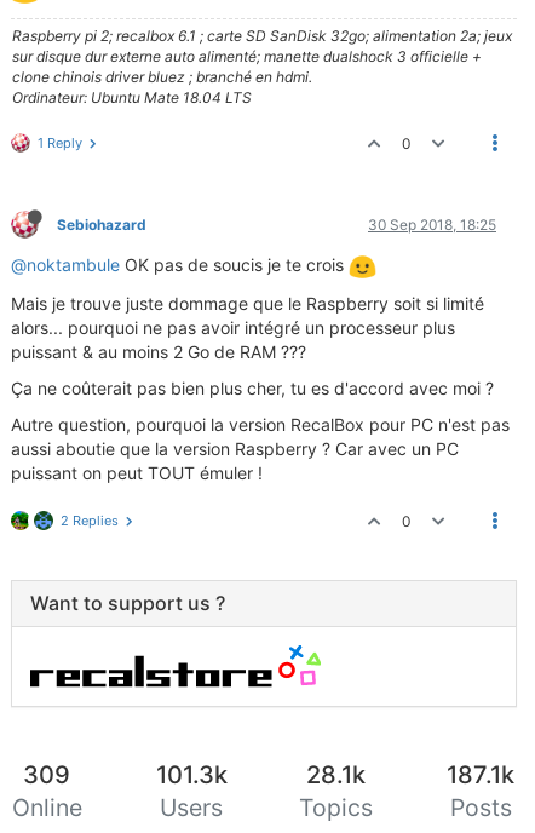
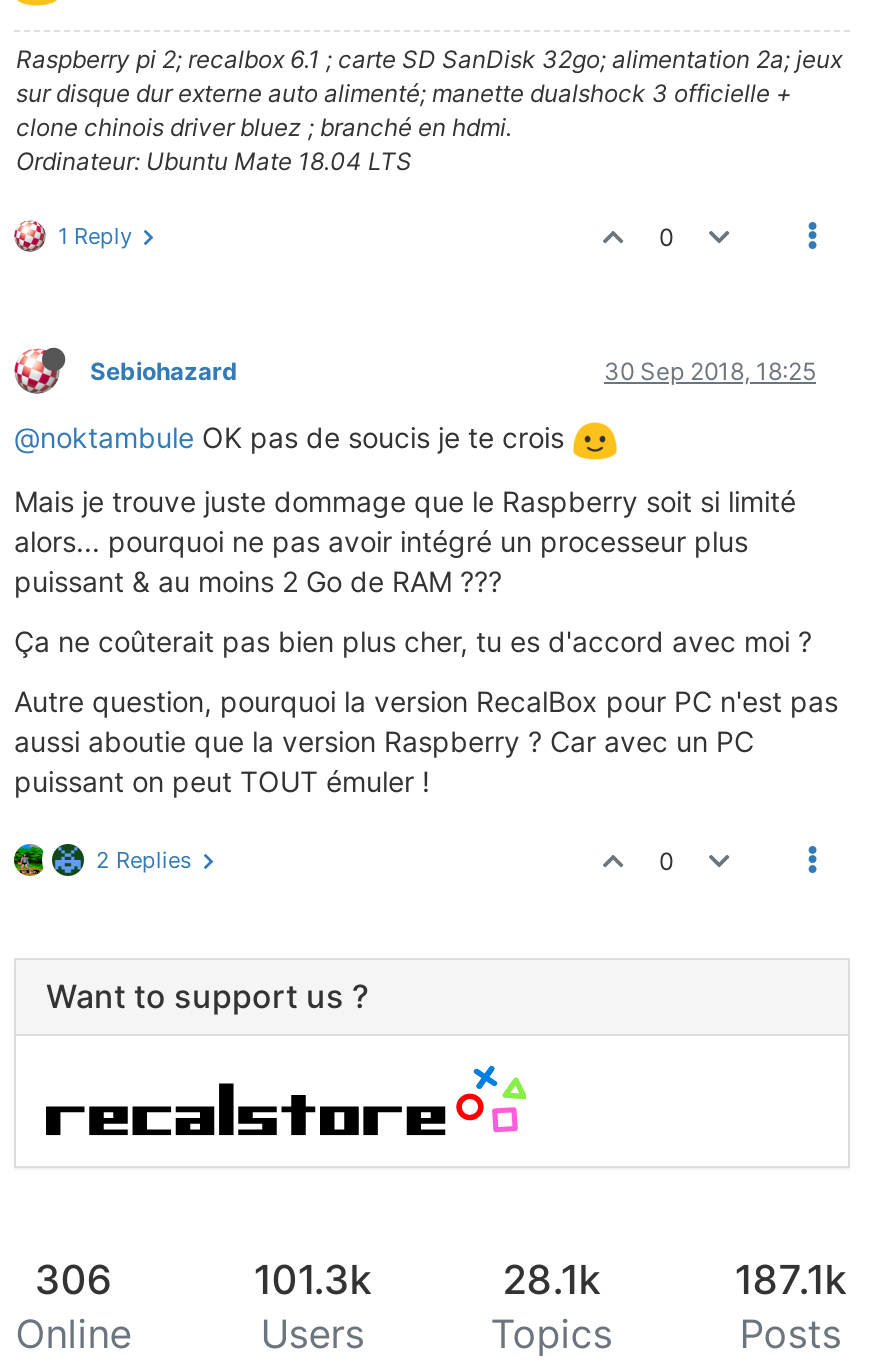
- 309
+ 306
